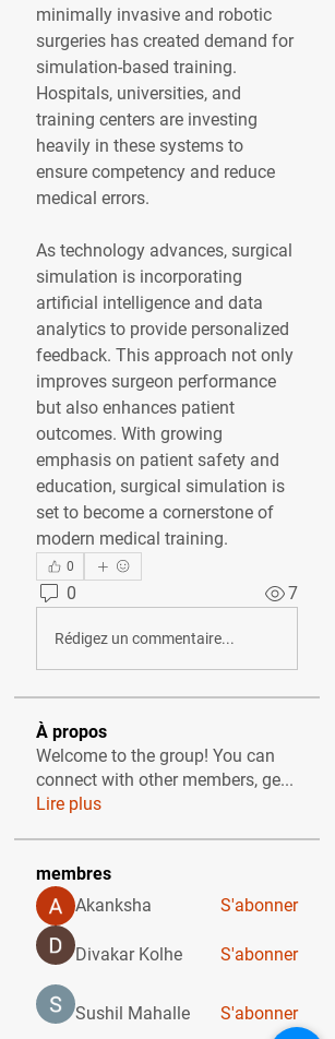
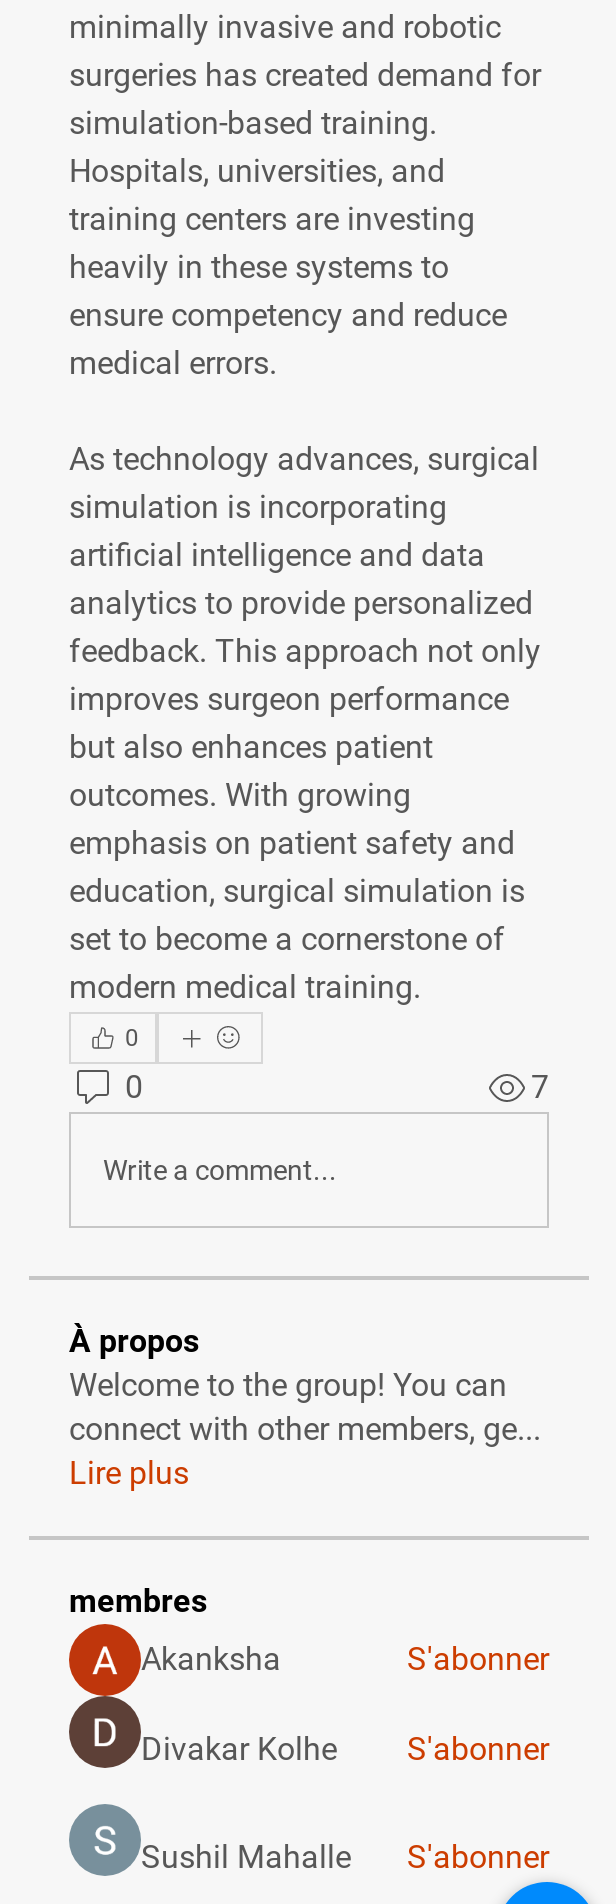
- Rédigez un commentaire...
+ Write a comment...
